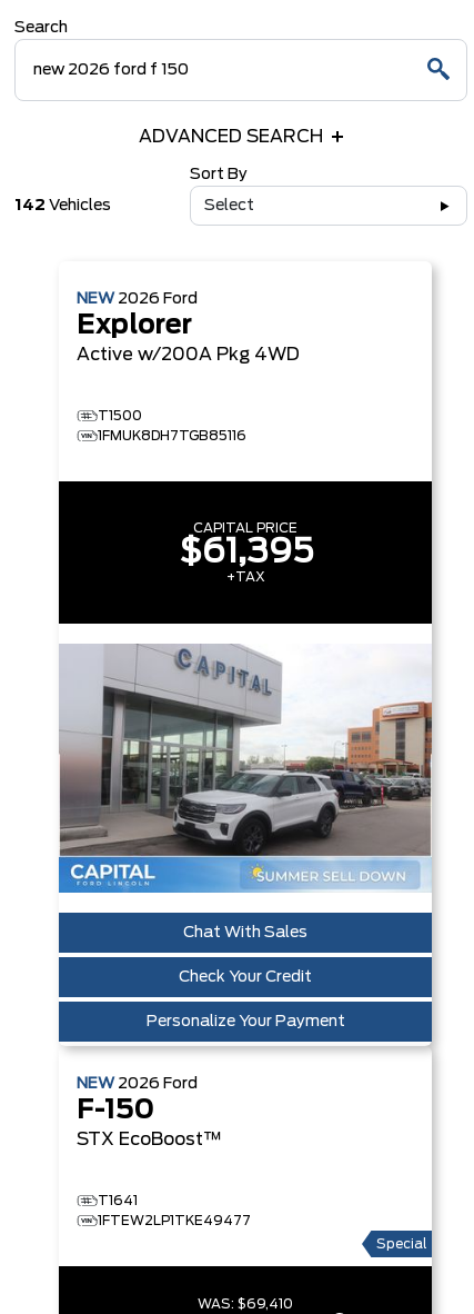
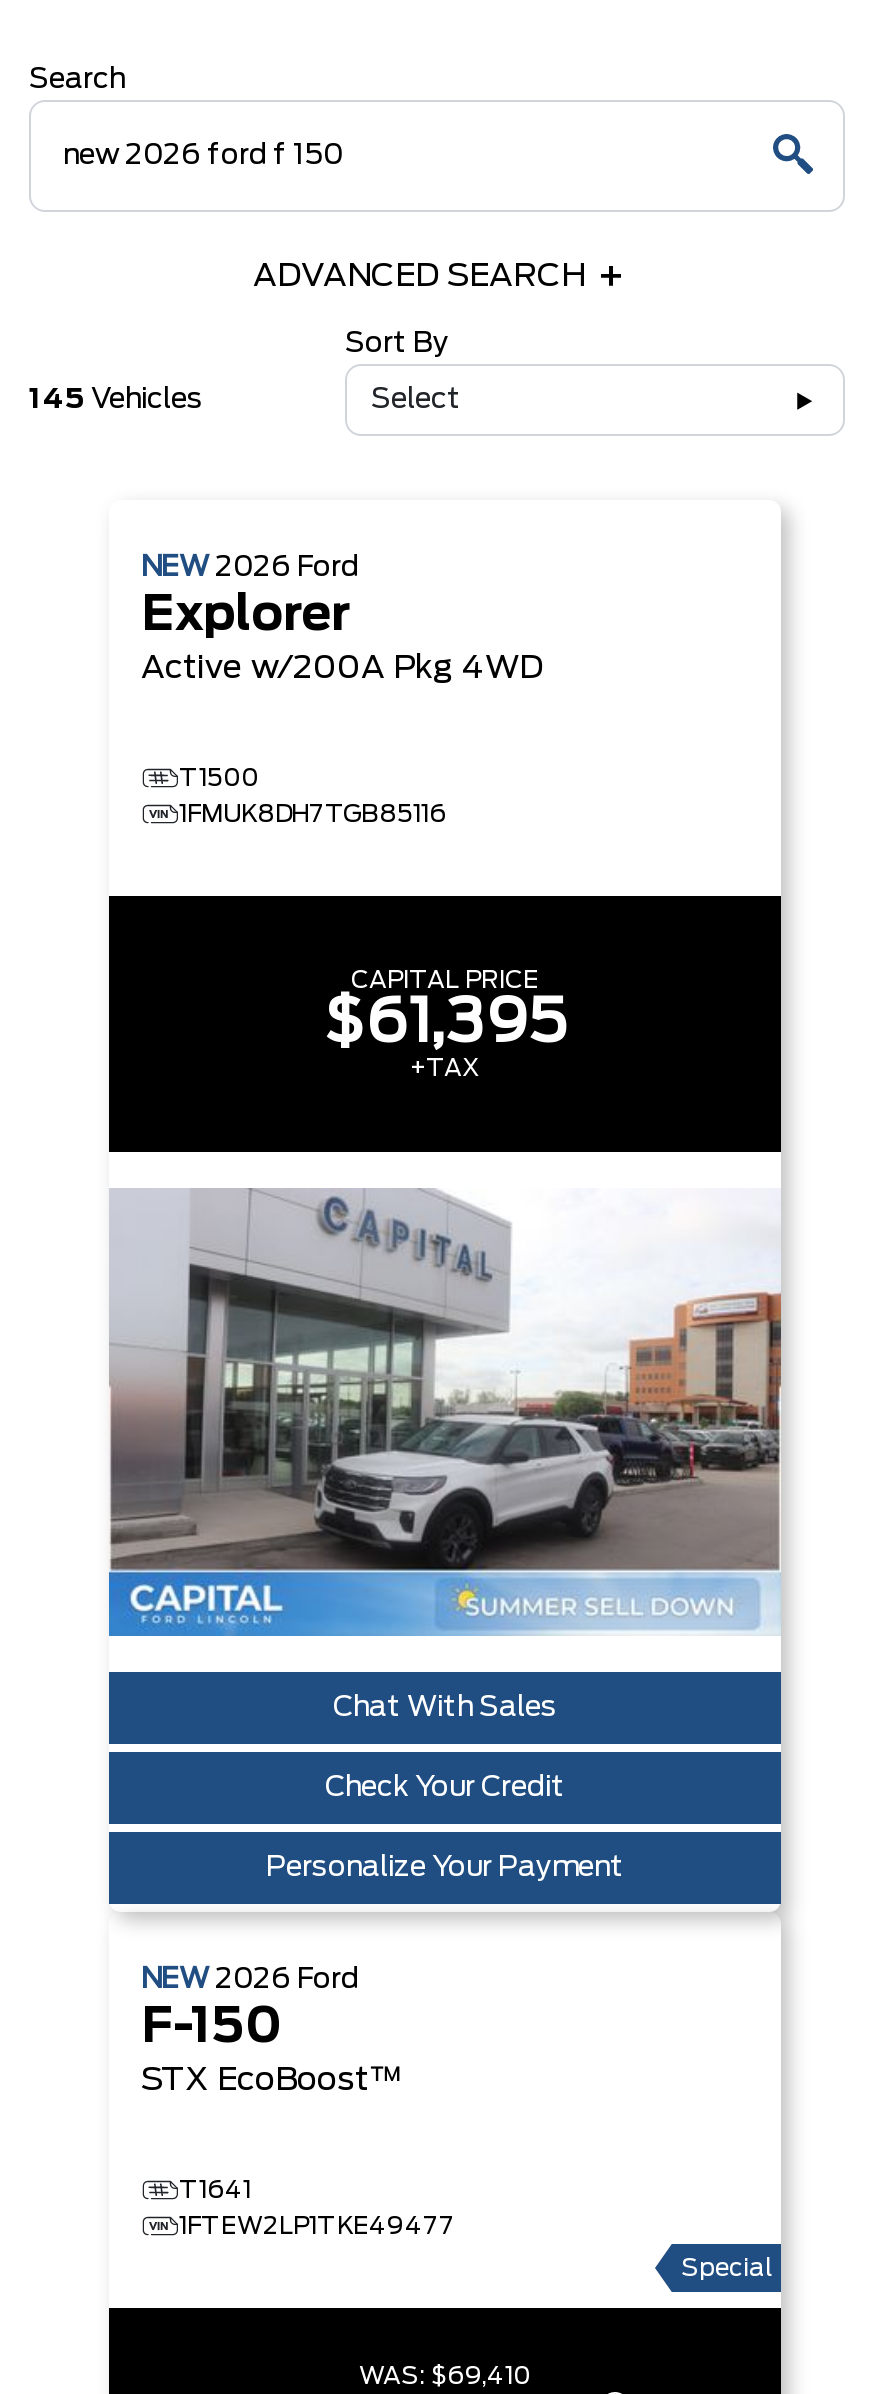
- 142 Vehicles
+ 145 Vehicles
